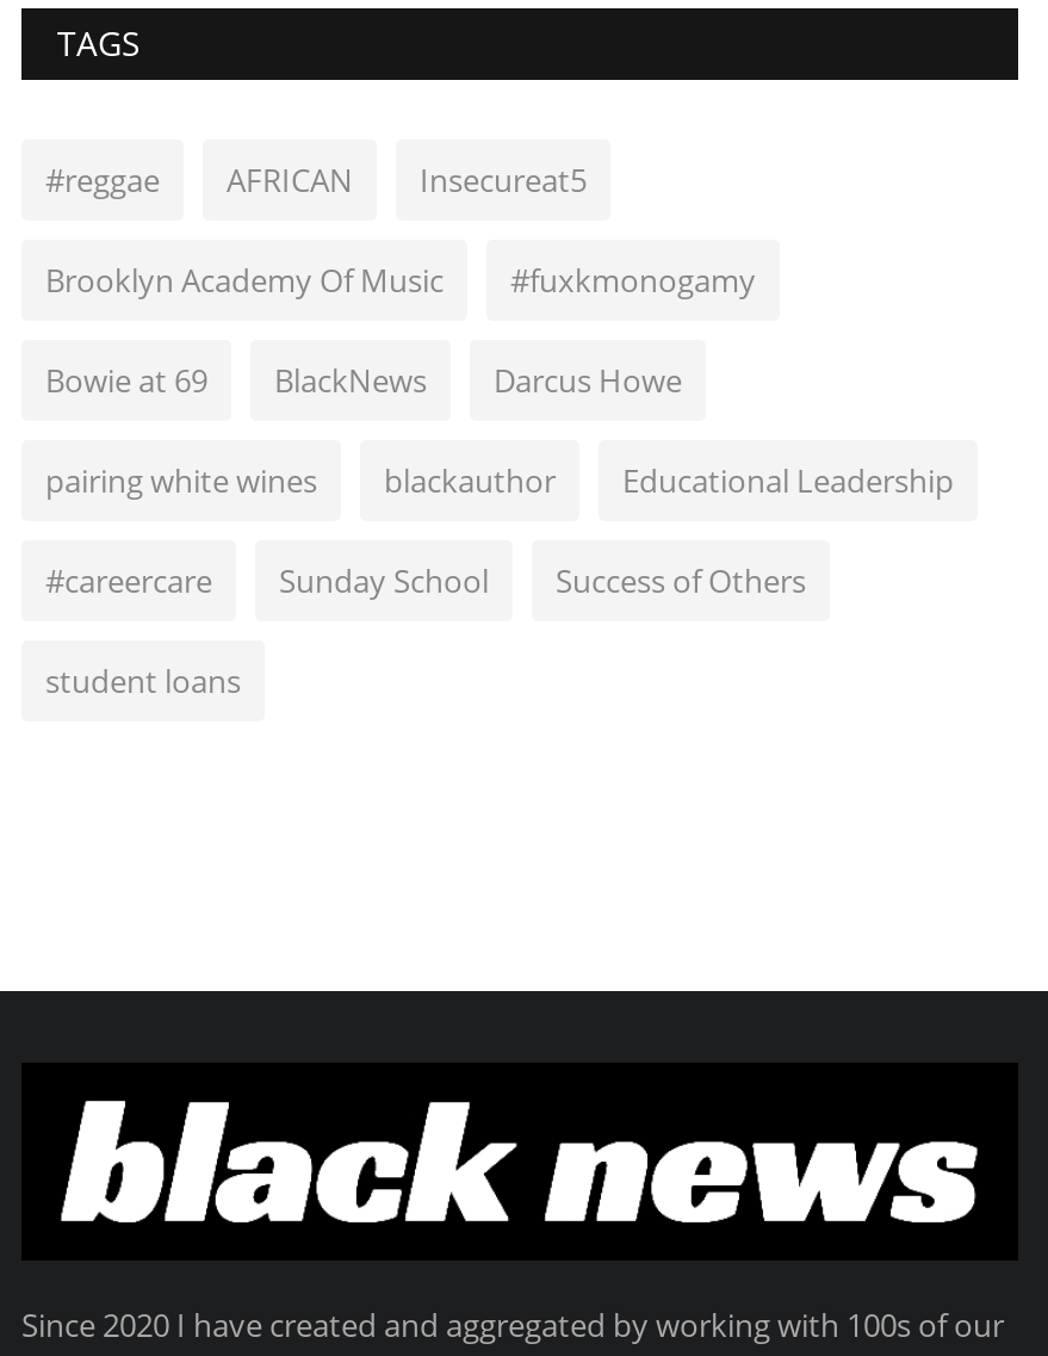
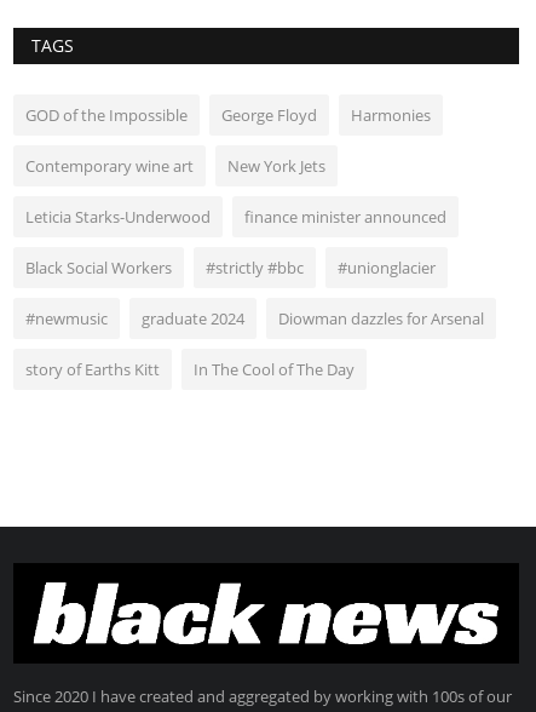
- #reggae
- AFRICAN
- Insecureat5
+ GOD of the Impossible
+ George Floyd
+ Harmonies

- Brooklyn Academy Of Music
- #fuxkmonogamy
+ Contemporary wine art
+ New York Jets

- Bowie at 69
- BlackNews
- Darcus Howe
+ Leticia Starks-Underwood
+ finance minister announced

- pairing white wines
- blackauthor
- Educational Leadership
+ Black Social Workers
+ #strictly #bbc
+ #unionglacier

- #careercare
- Sunday School
- Success of Others
+ #newmusic
+ graduate 2024
+ Diowman dazzles for Arsenal

- student loans
+ story of Earths Kitt
+ In The Cool of The Day
